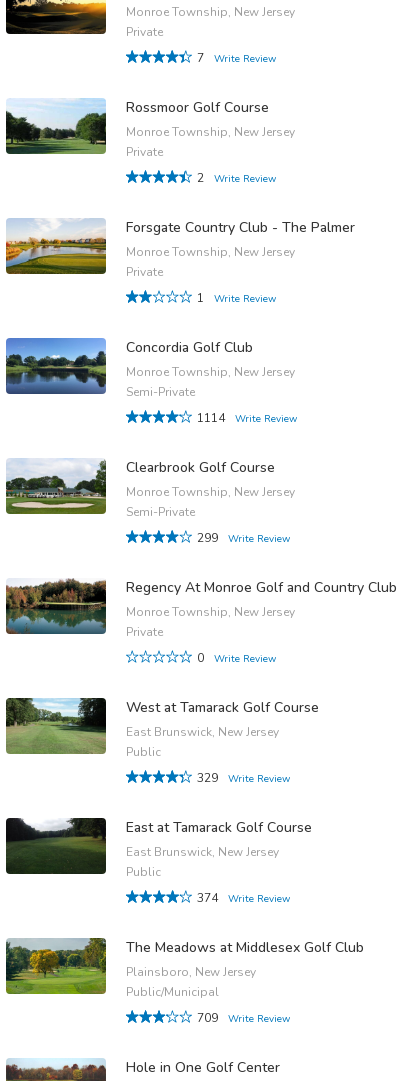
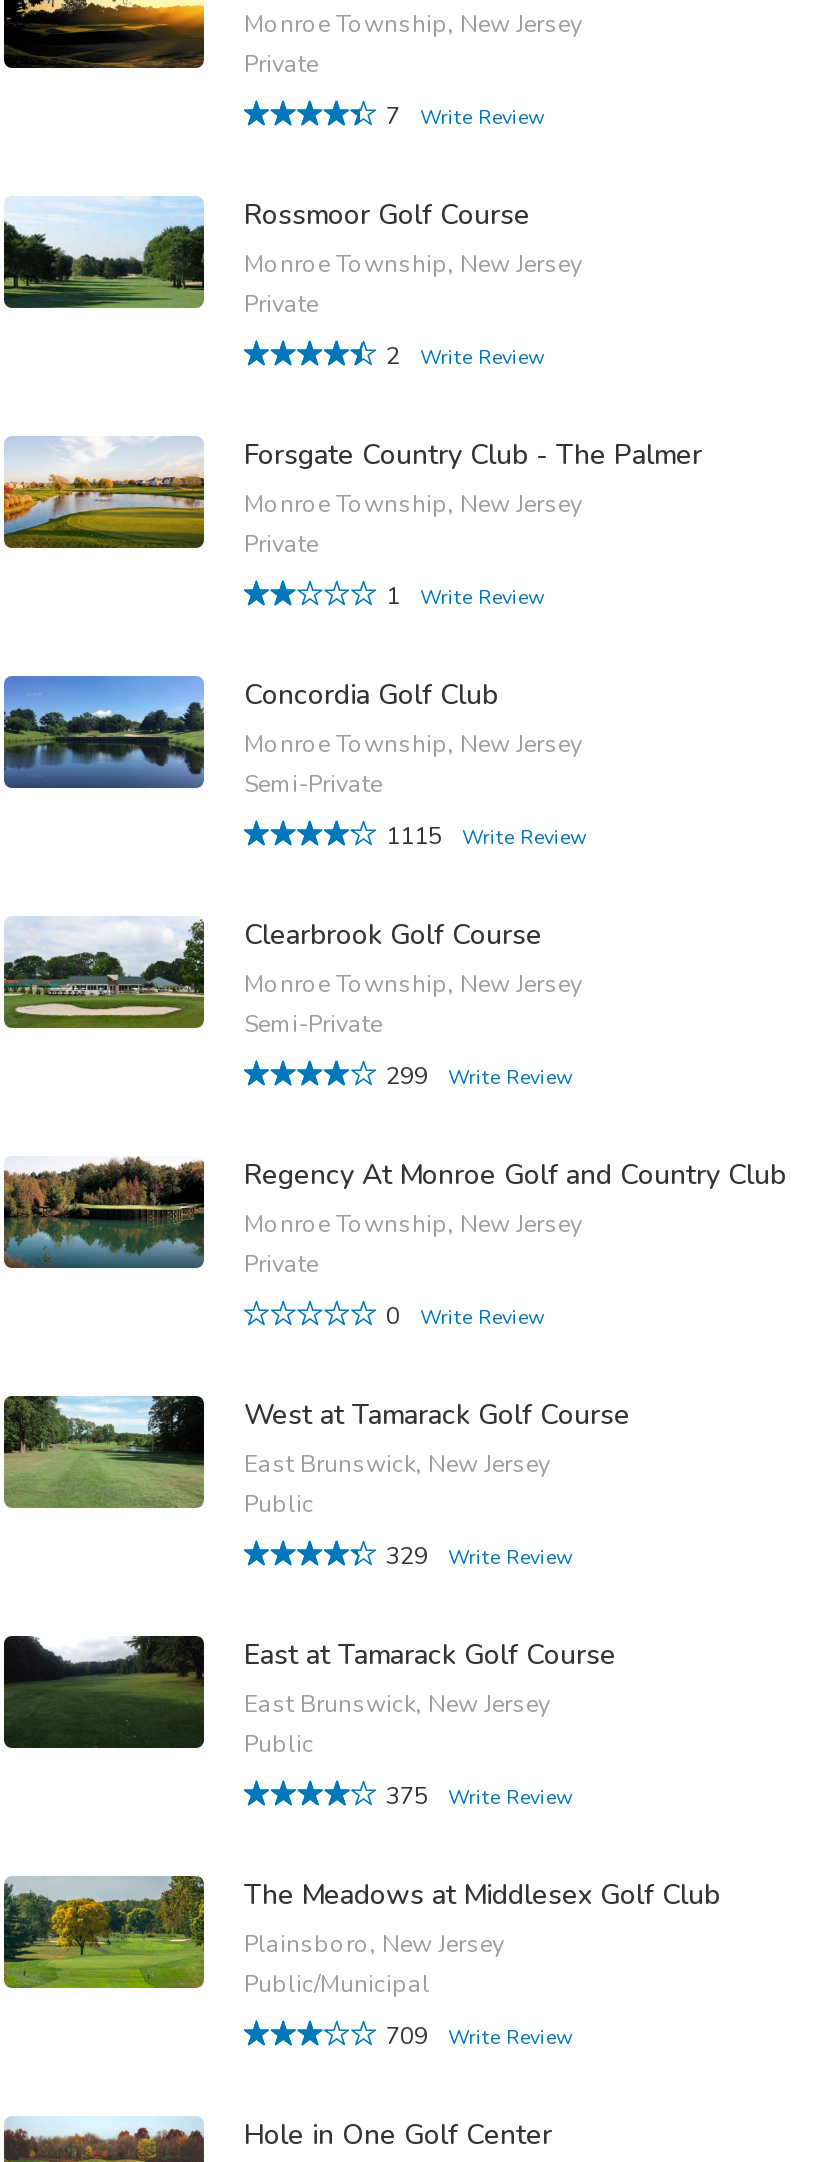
- 1114 Write Review
+ 1115 Write Review

- 374 Write Review
+ 375 Write Review
